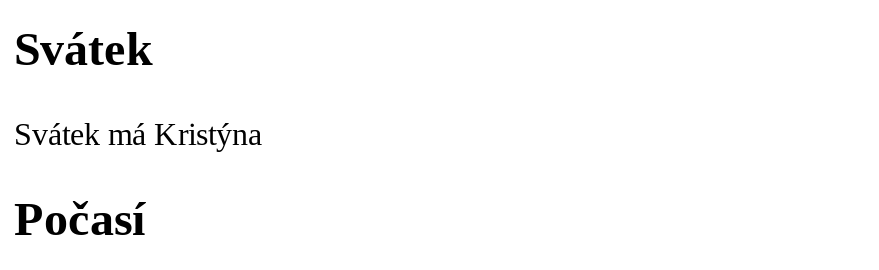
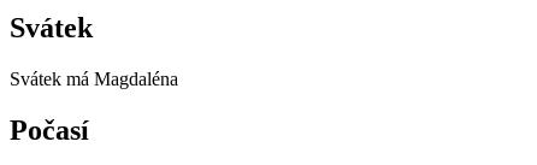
- Svátek má Kristýna
+ Svátek má Magdaléna
